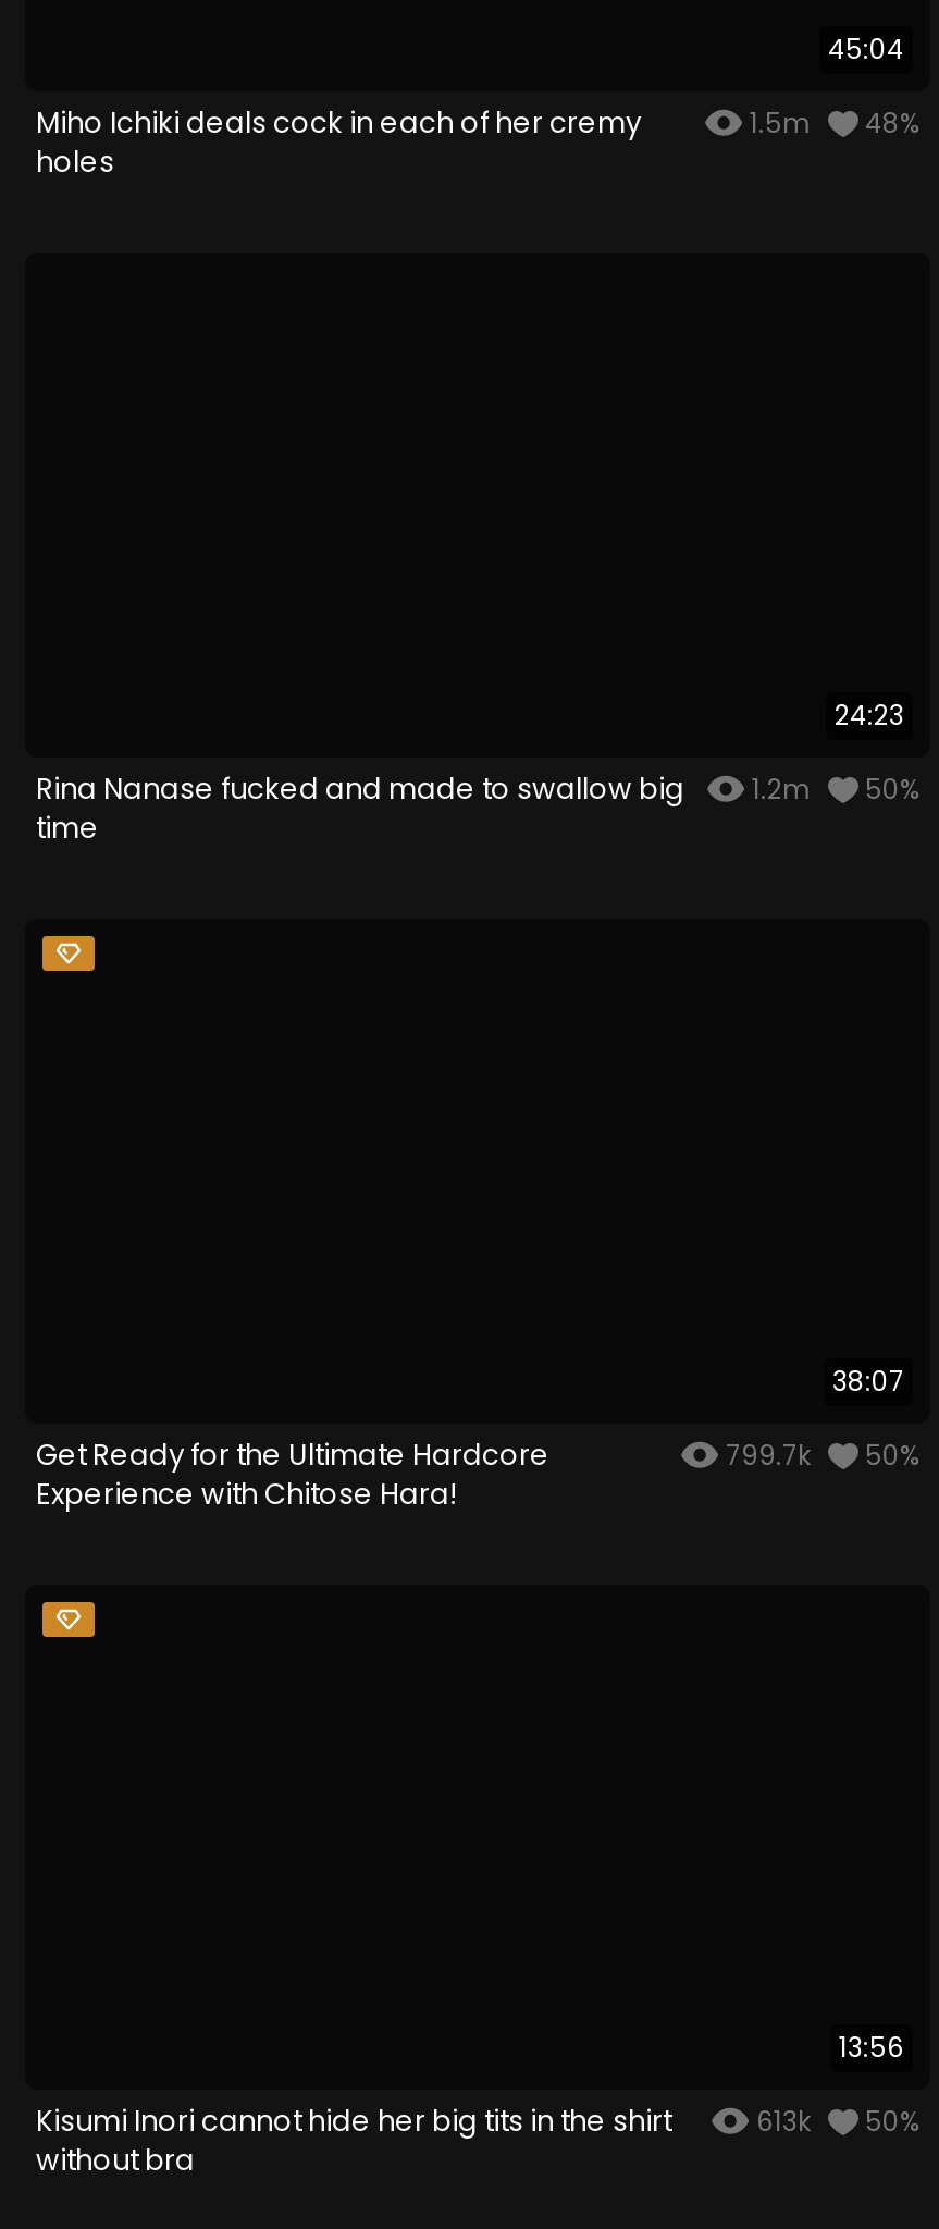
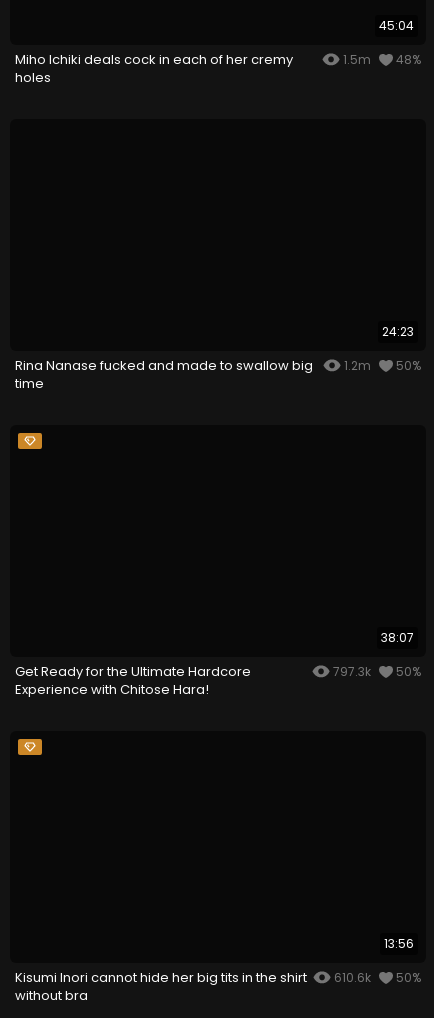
- 799.7k 50%
+ 797.3k 50%

- 613k
+ 610.6k
